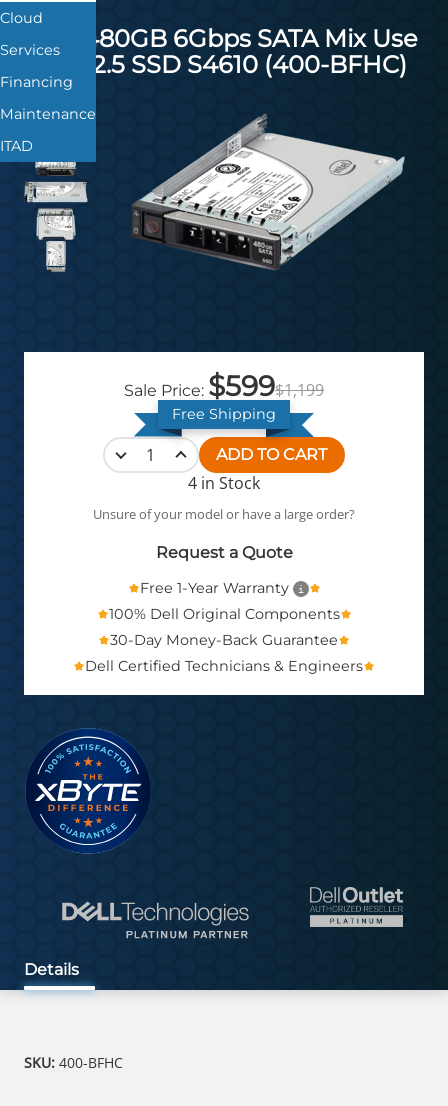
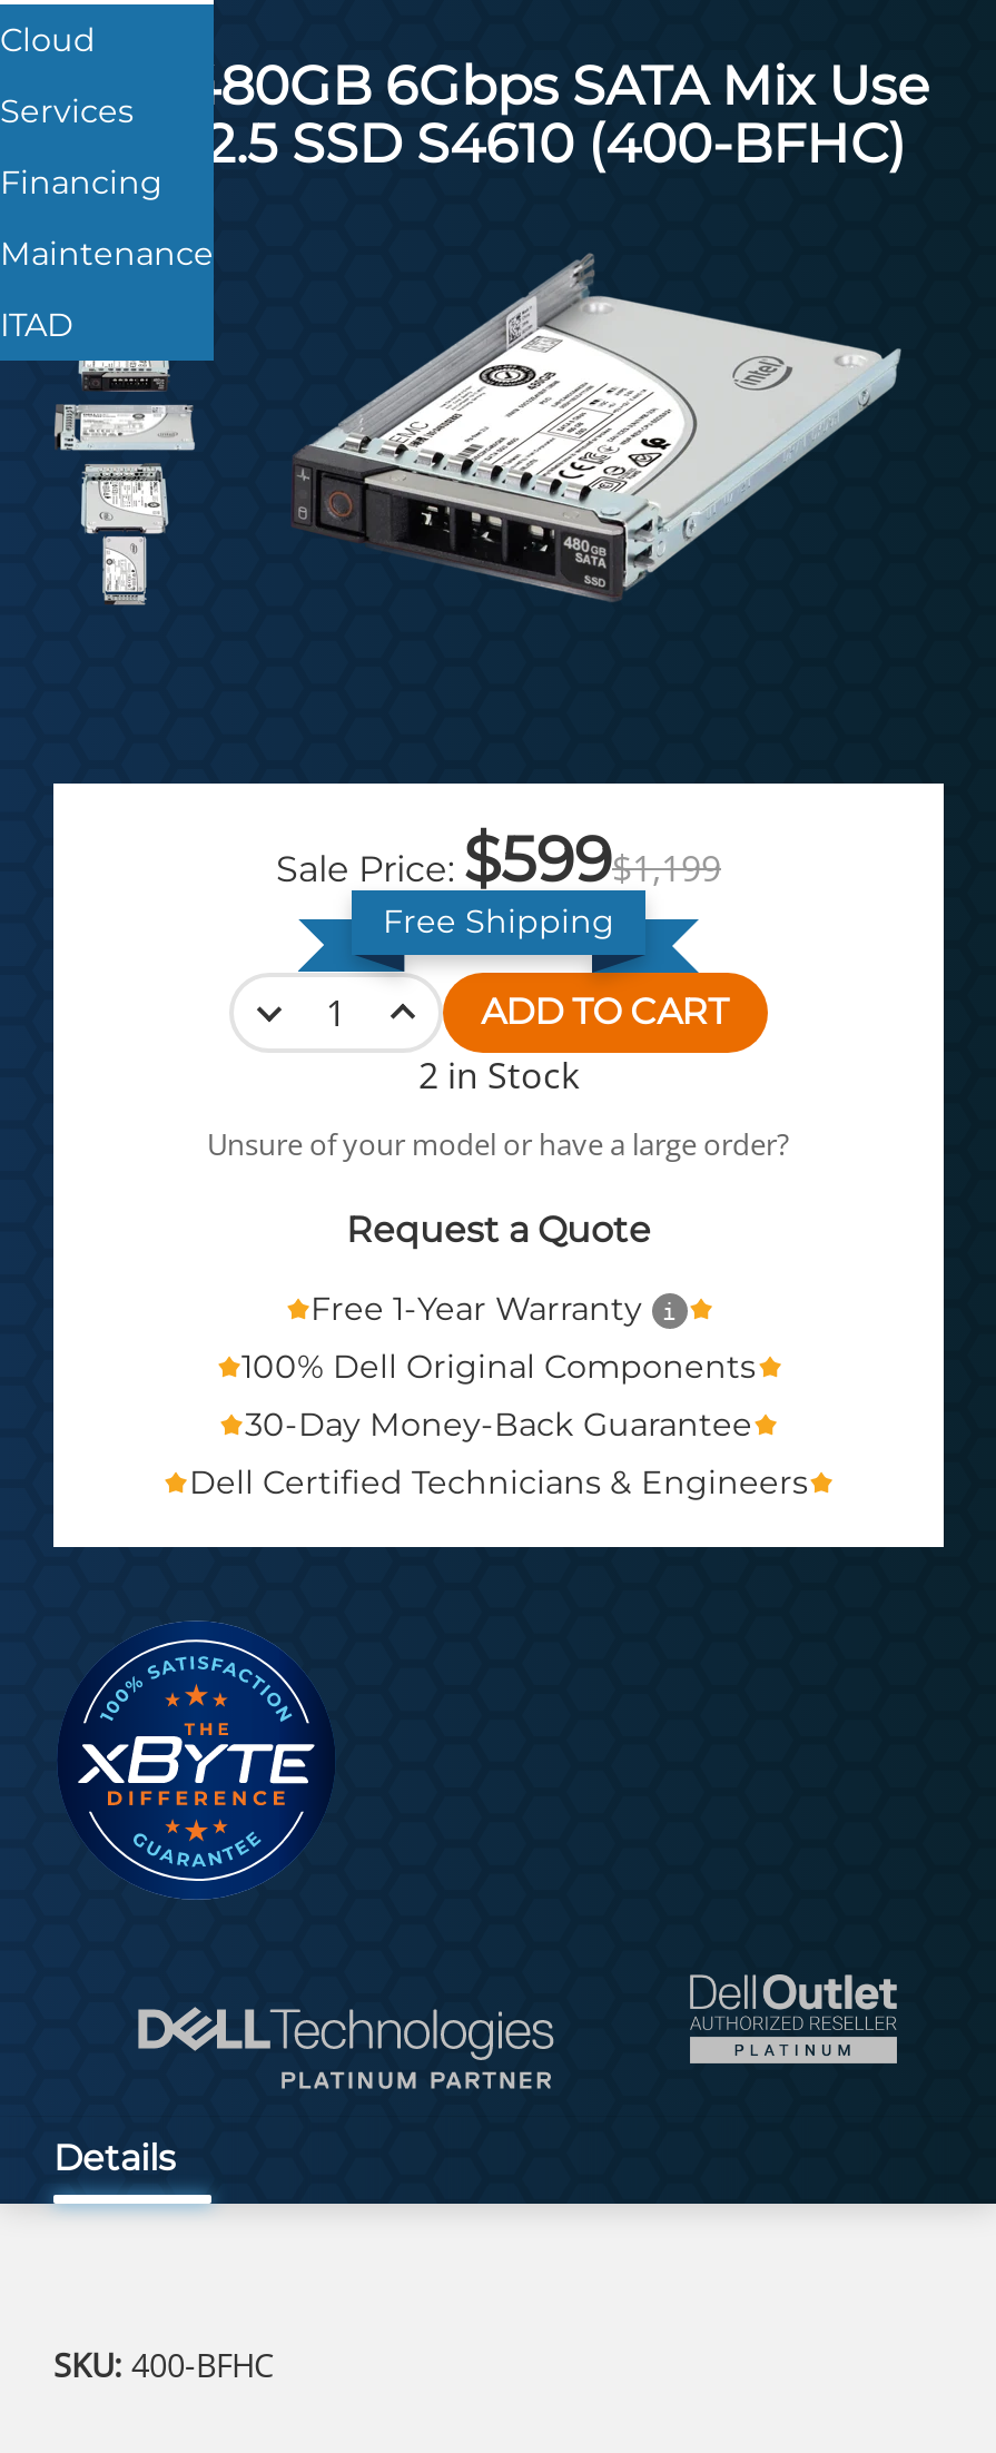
- 4 in Stock
+ 2 in Stock
